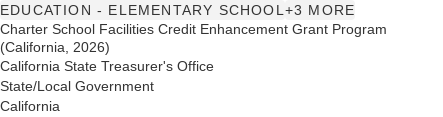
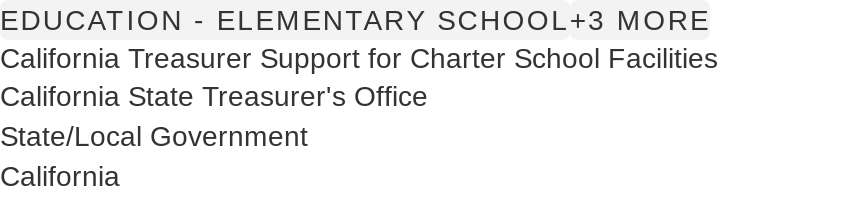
- Charter School Facilities Credit Enhancement Grant Program
- (California, 2026)
+ California Treasurer Support for Charter School Facilities
